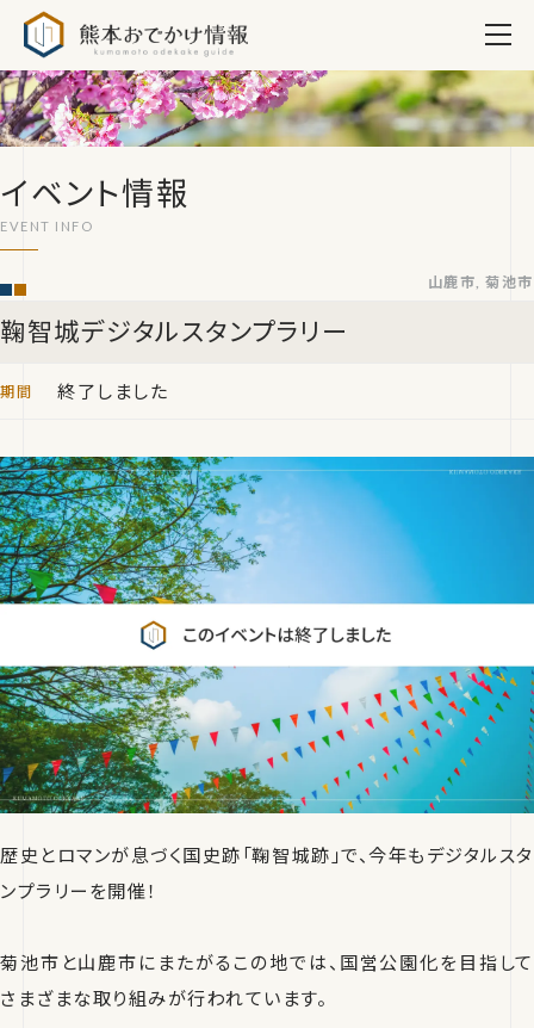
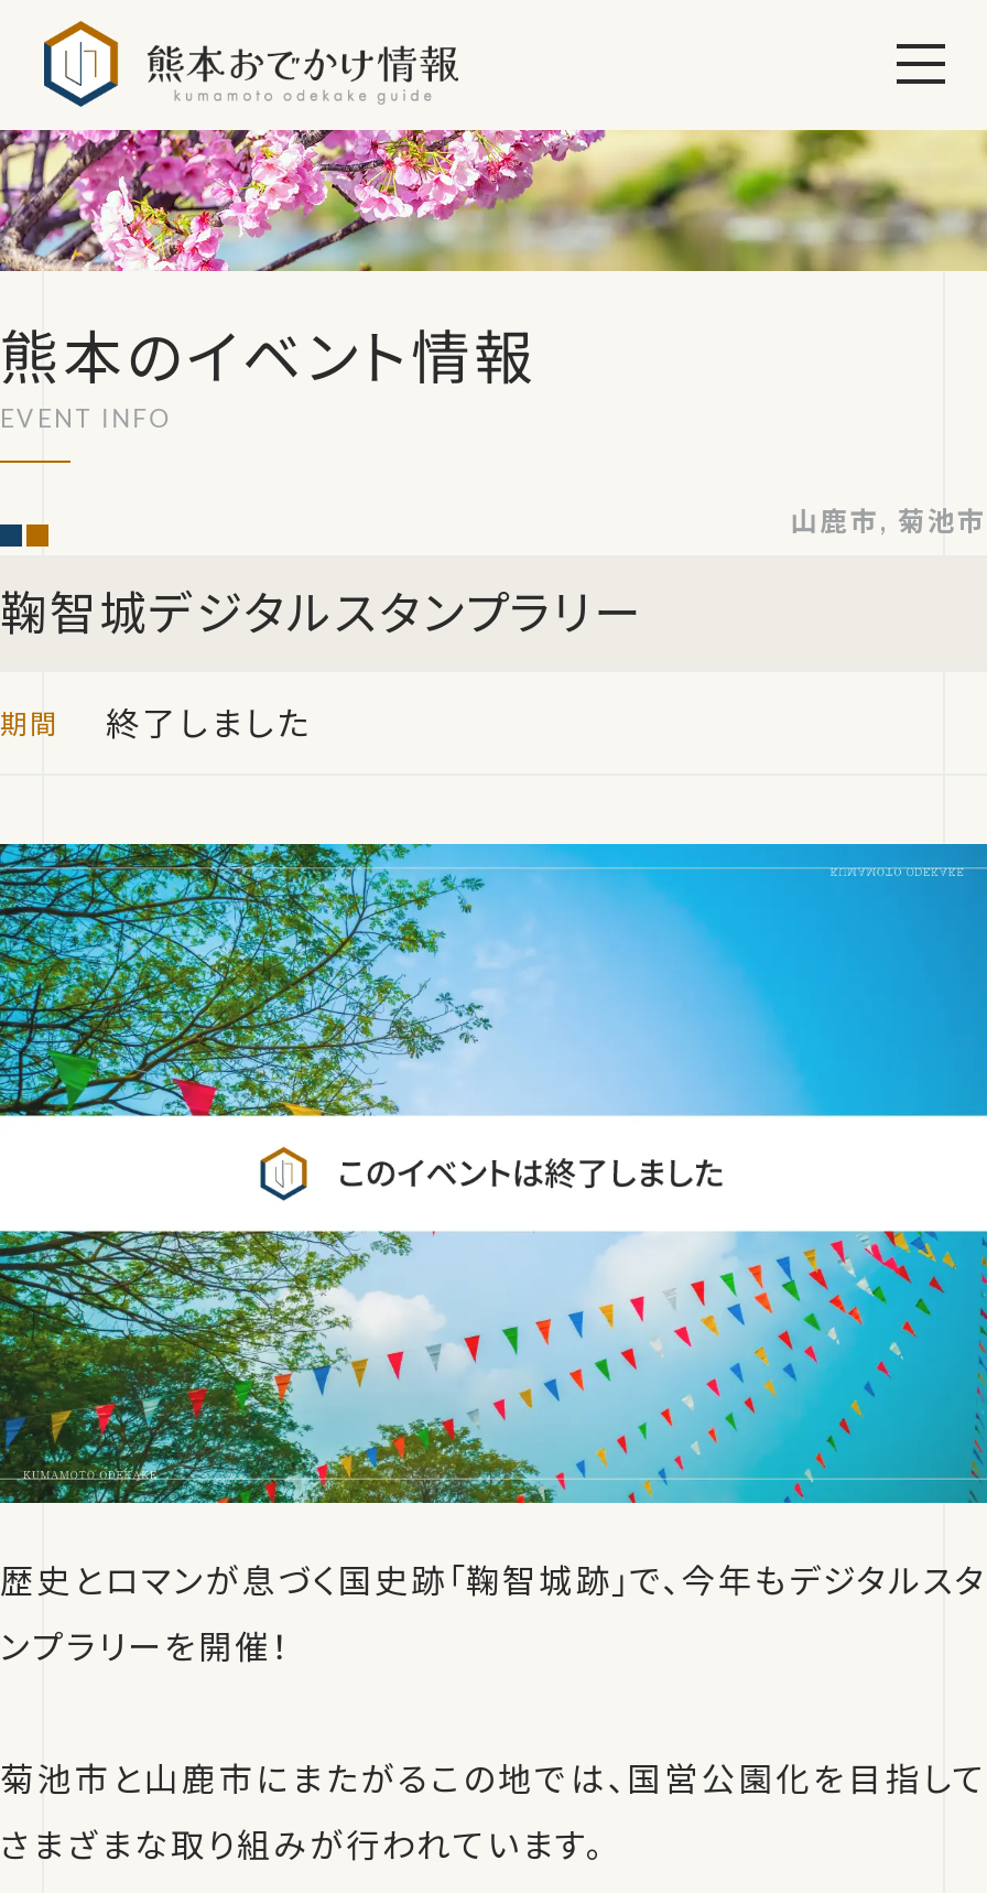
- イベント情報
+ 熊本のイベント情報
